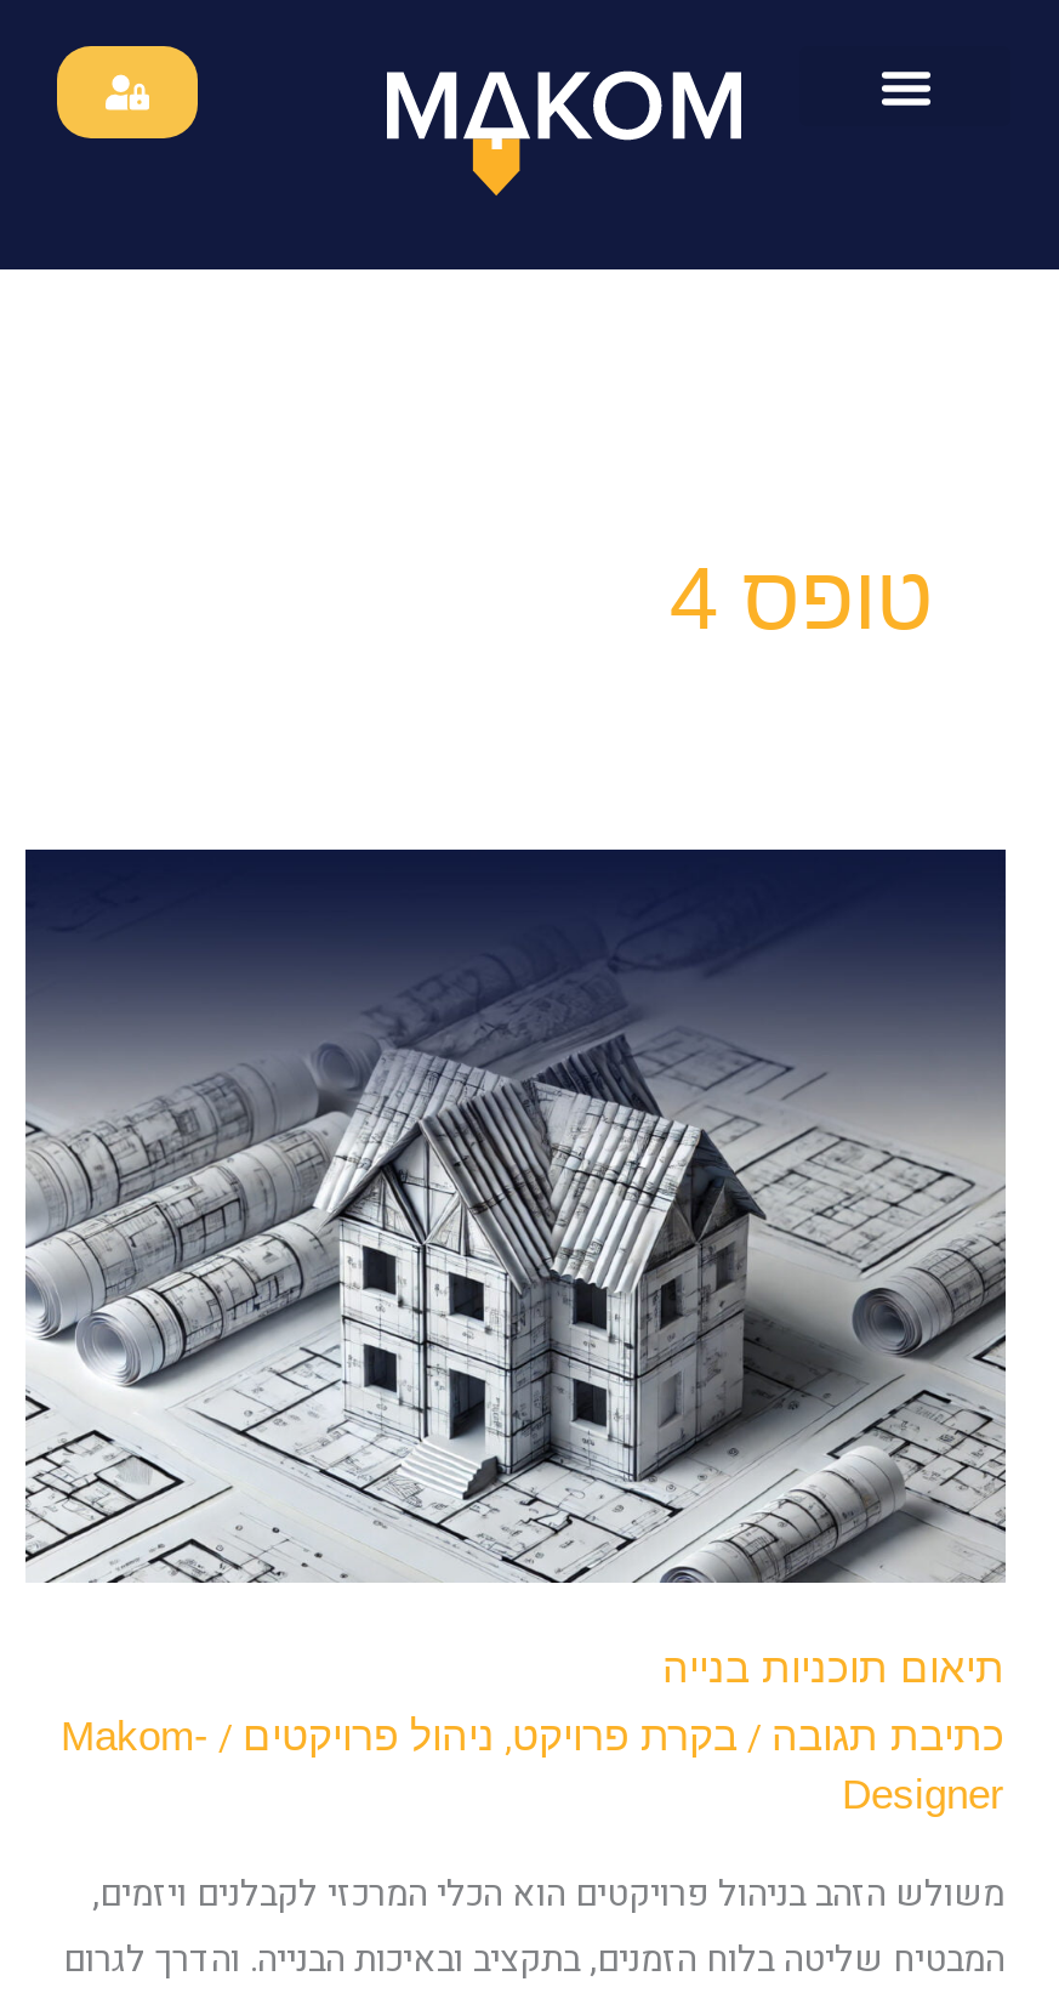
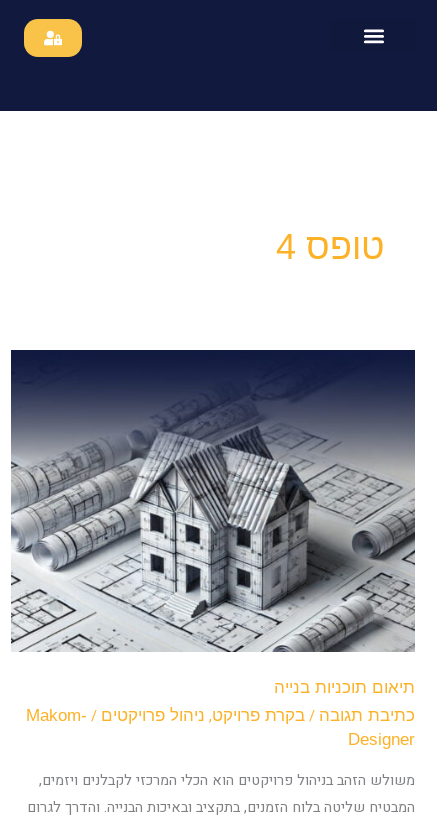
- [image]
